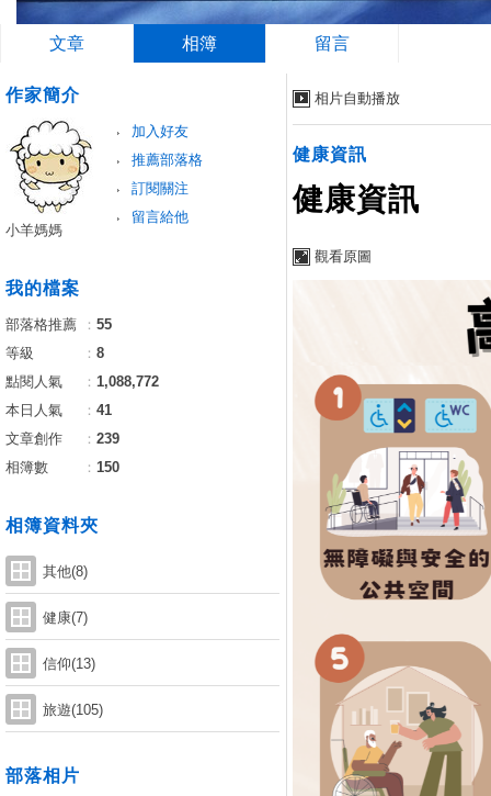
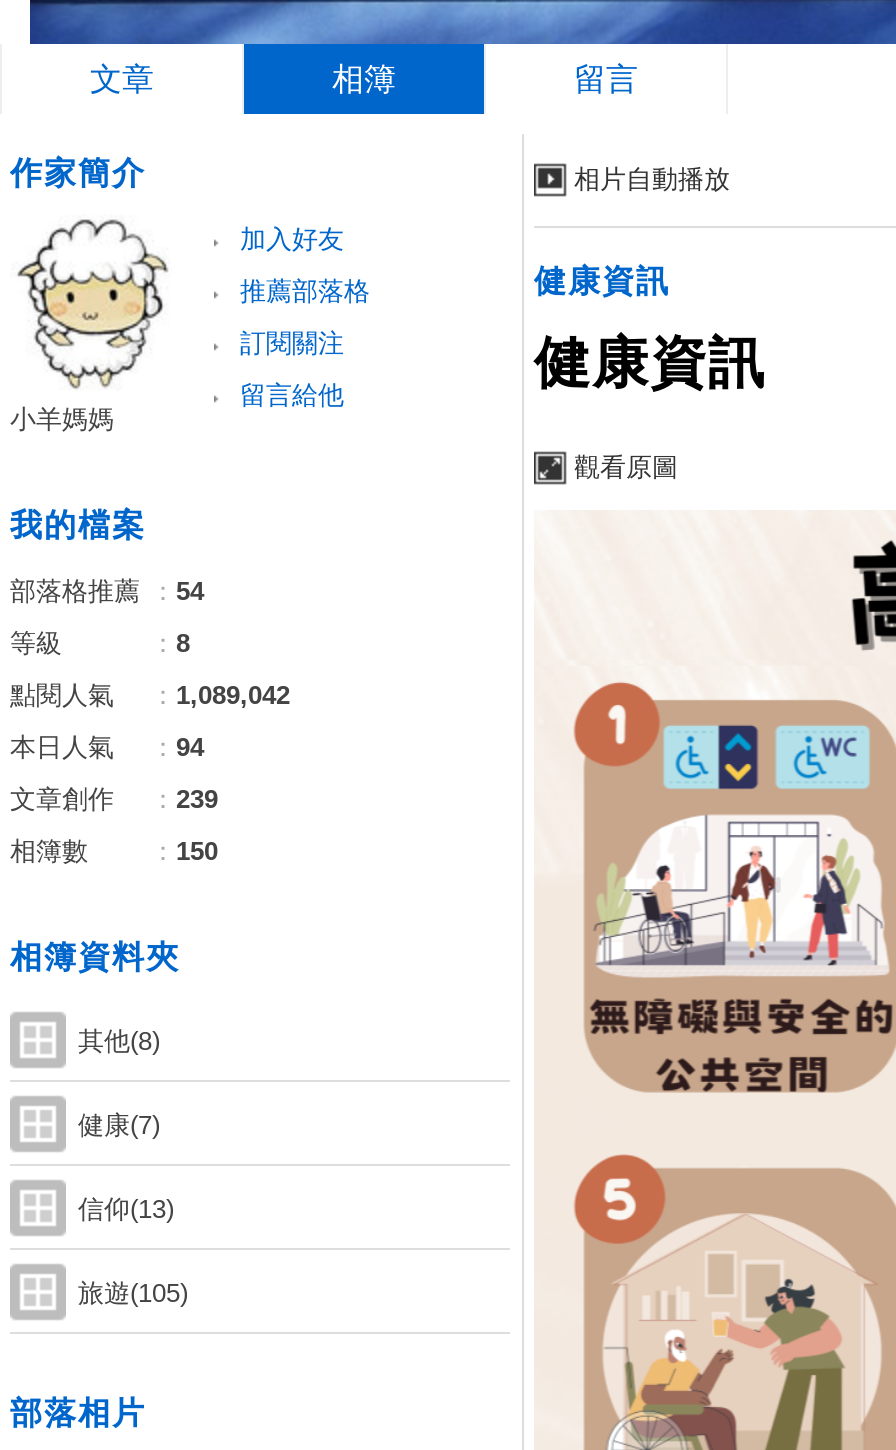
- 部落格推薦 ：55
+ 部落格推薦 ：54

- 點閱人氣 ：1,088,772
+ 點閱人氣 ：1,089,042

- 本日人氣 ：41
+ 本日人氣 ：94
